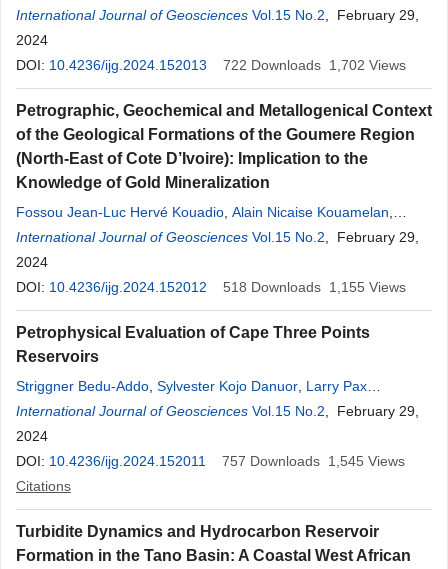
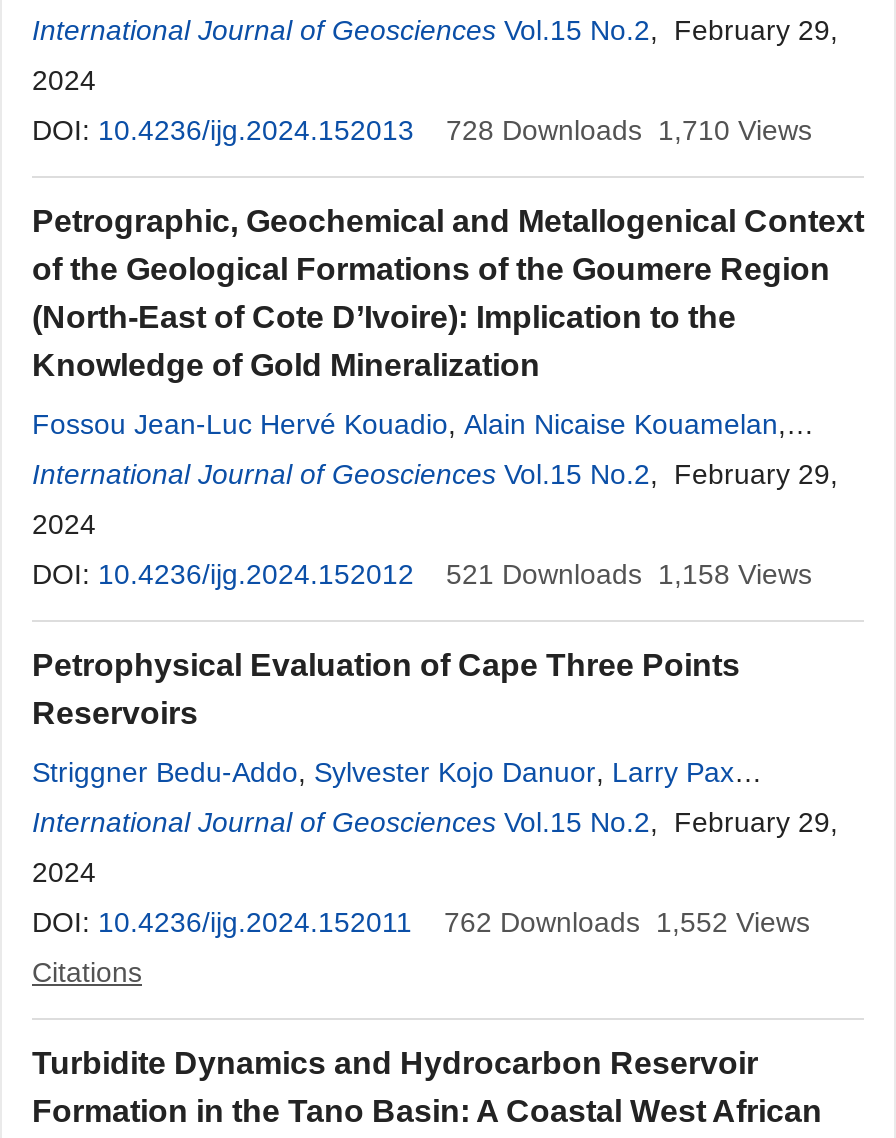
- 722 Downloads 1,702 Views
+ 728 Downloads 1,710 Views

- 518 Downloads 1,155 Views
+ 521 Downloads 1,158 Views

- 757 Downloads 1,545 Views
+ 762 Downloads 1,552 Views
